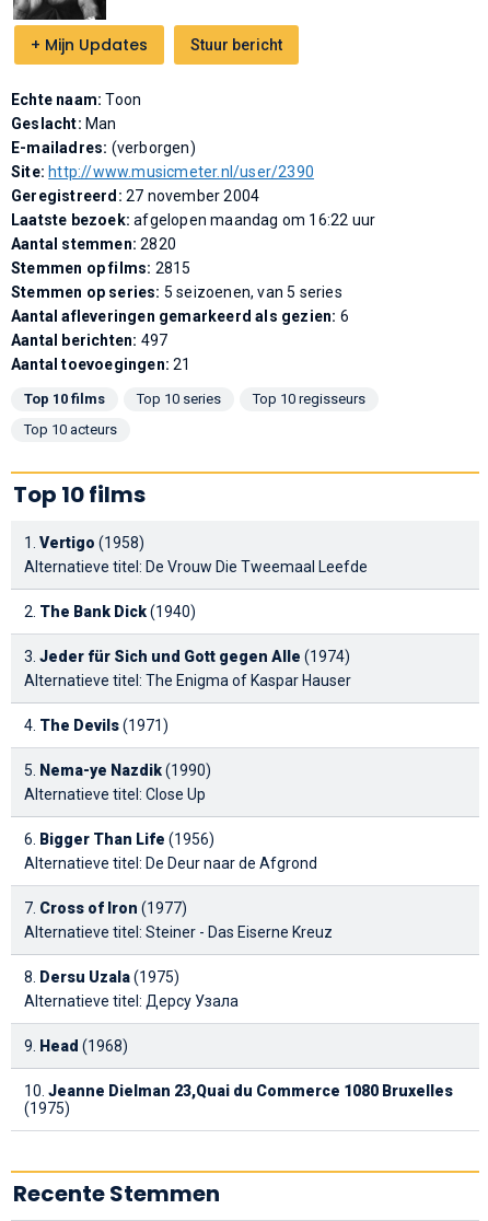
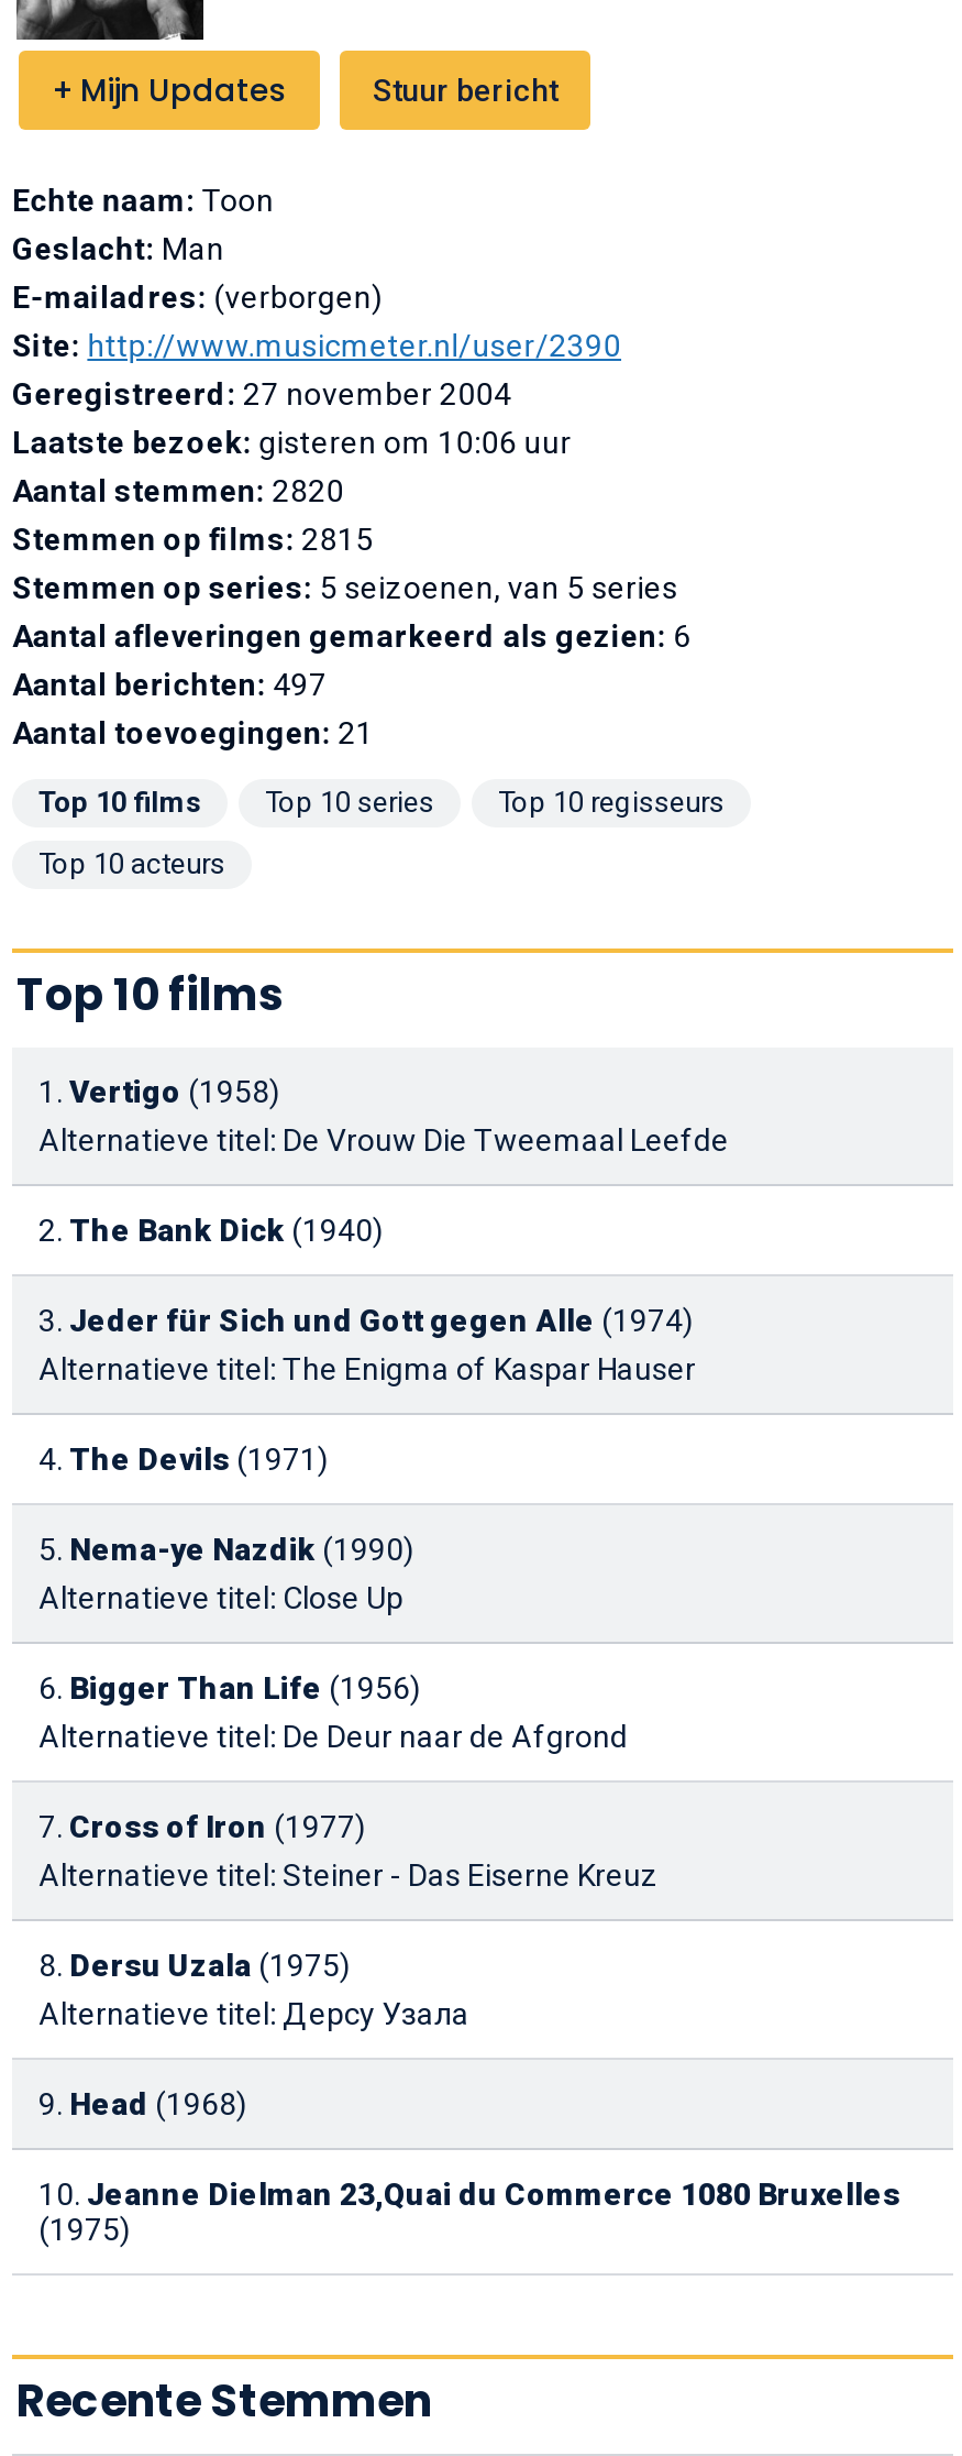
- Laatste bezoek: afgelopen maandag om 16:22 uur
+ Laatste bezoek: gisteren om 10:06 uur
